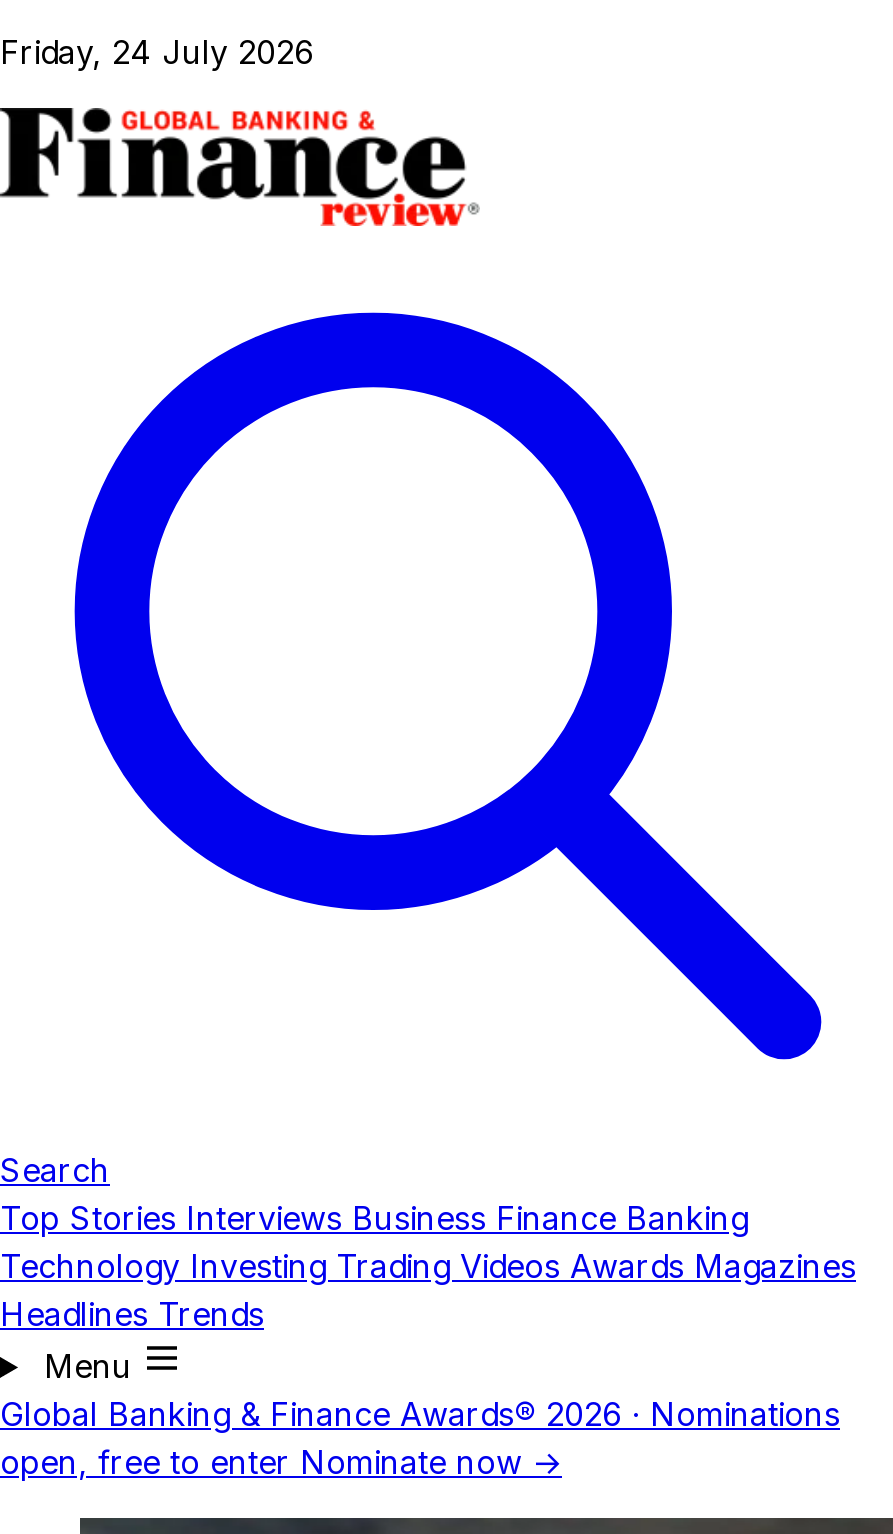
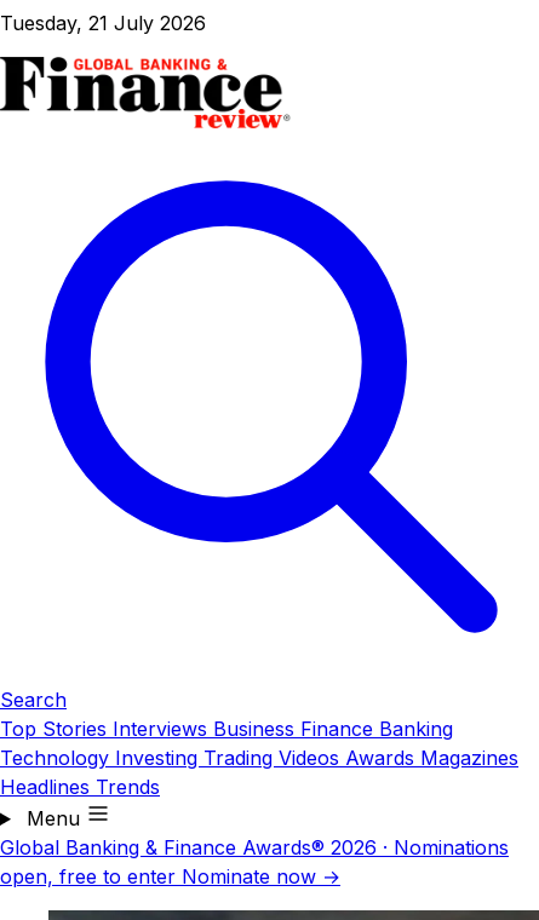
- Friday, 24 July 2026
+ Tuesday, 21 July 2026
